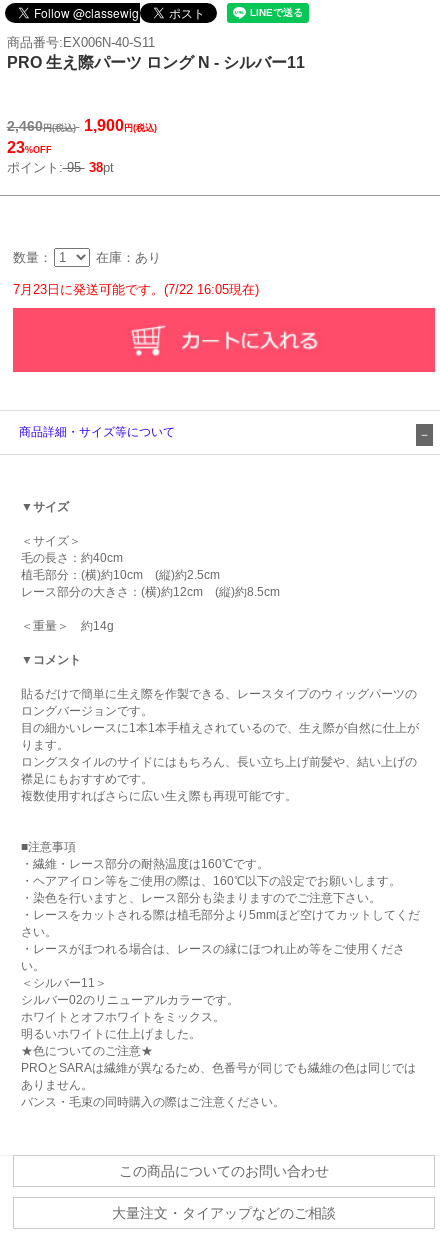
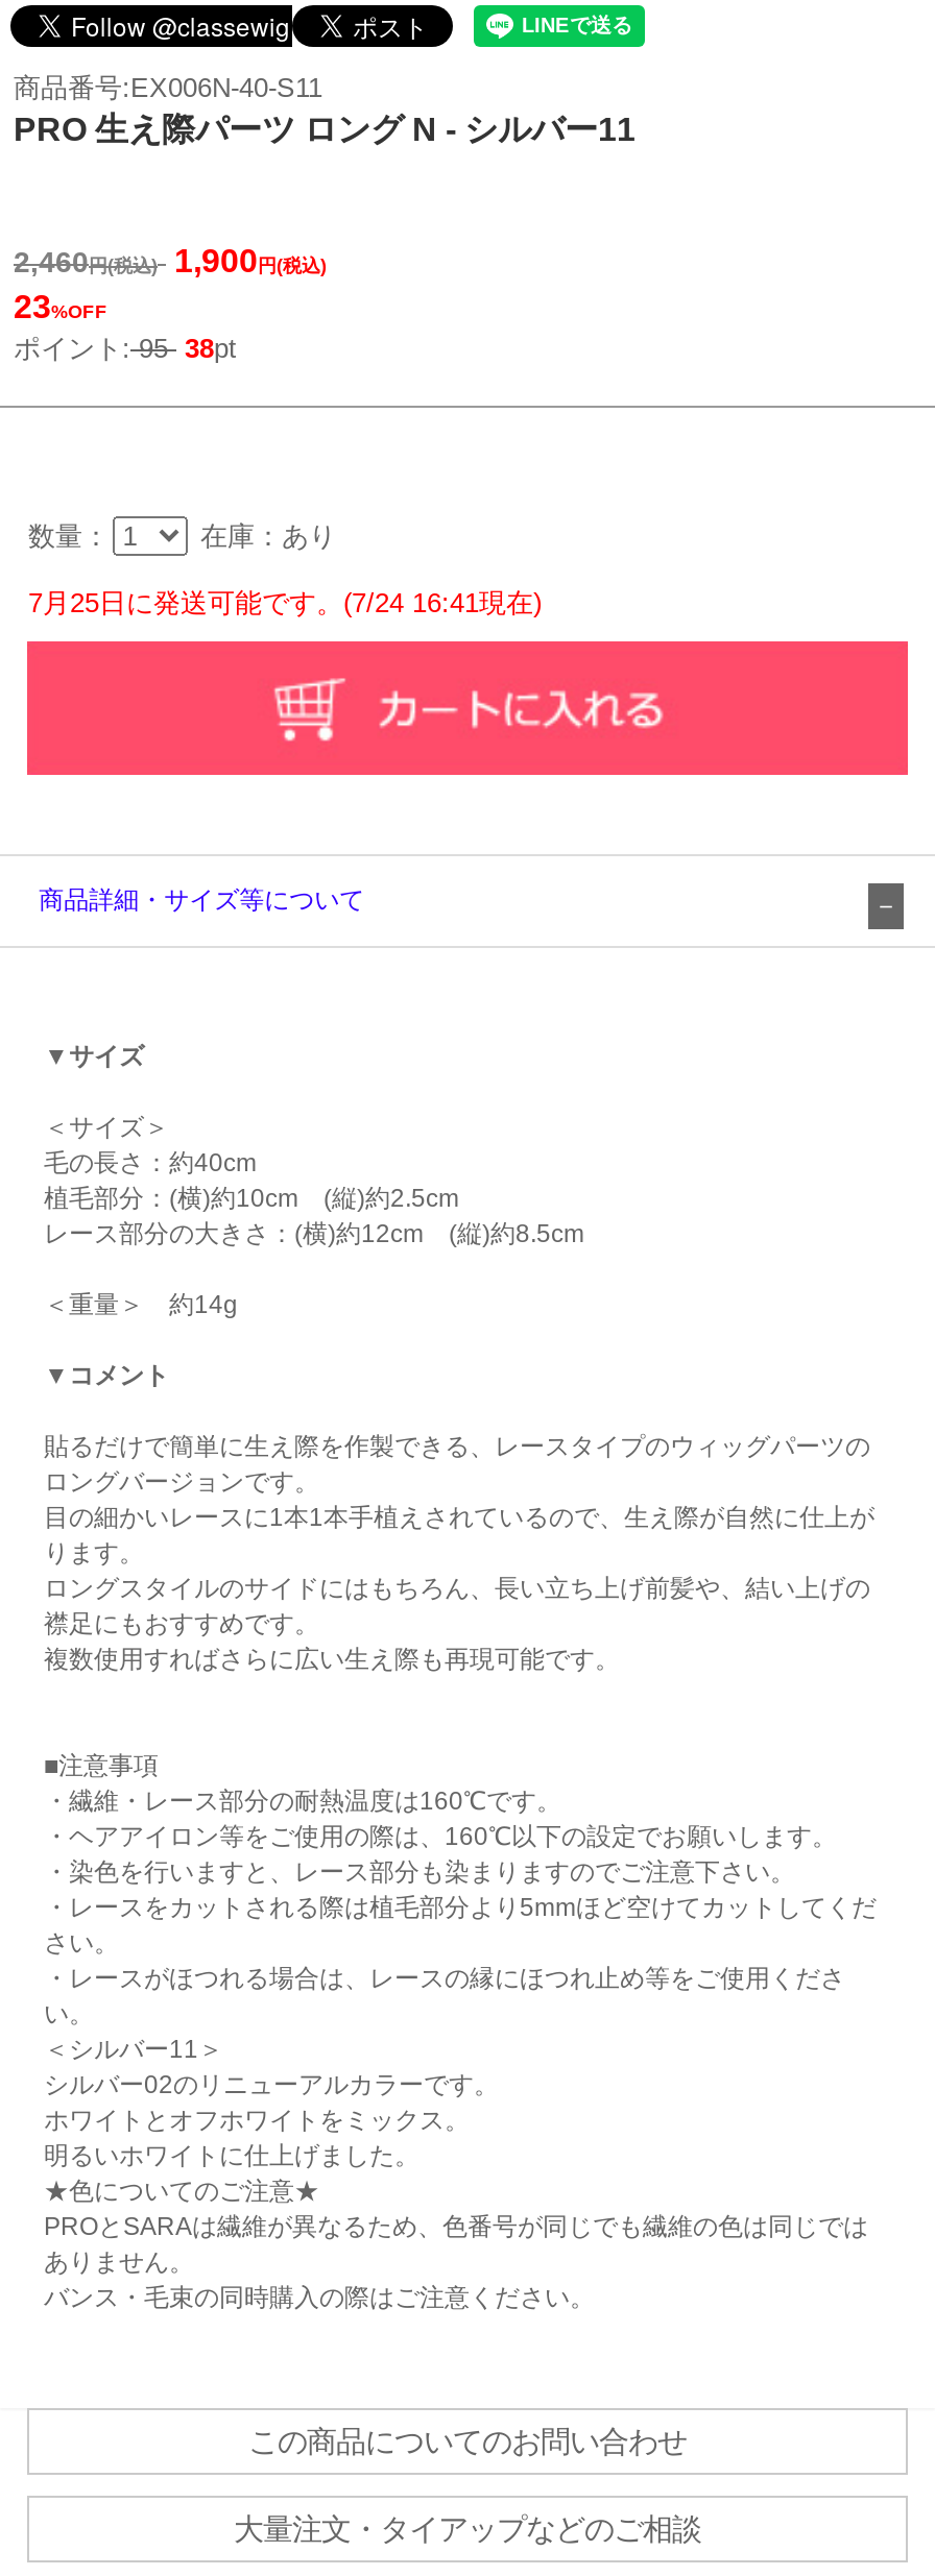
- 7月23日に発送可能です。(7/22 16:05現在)
+ 7月25日に発送可能です。(7/24 16:41現在)
